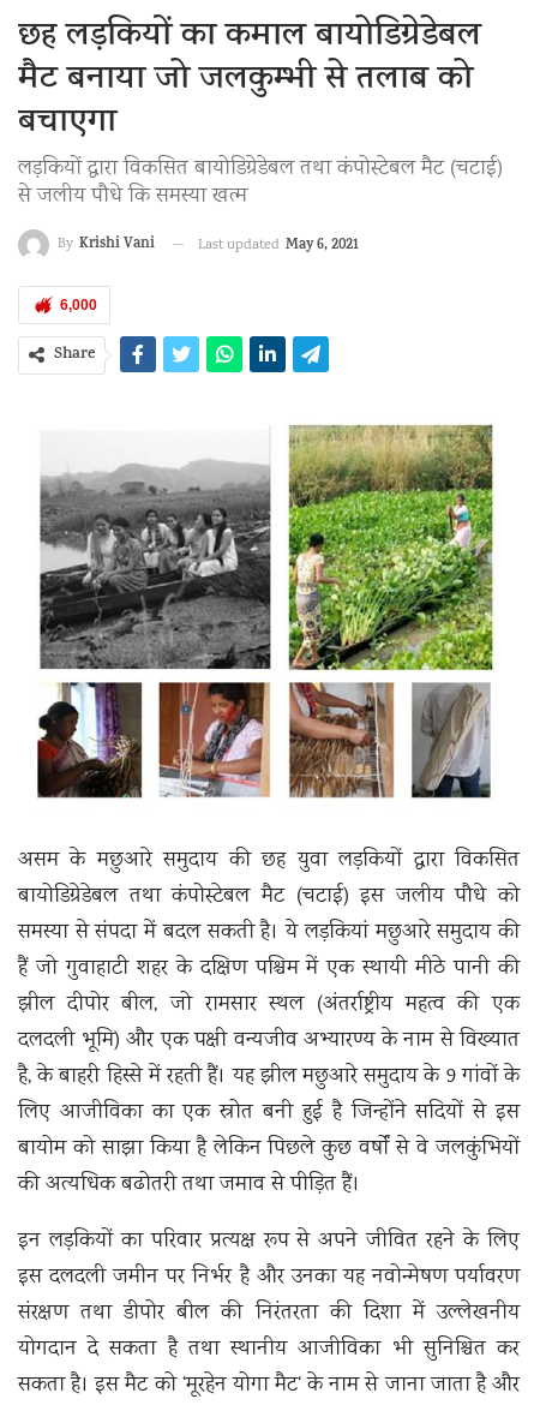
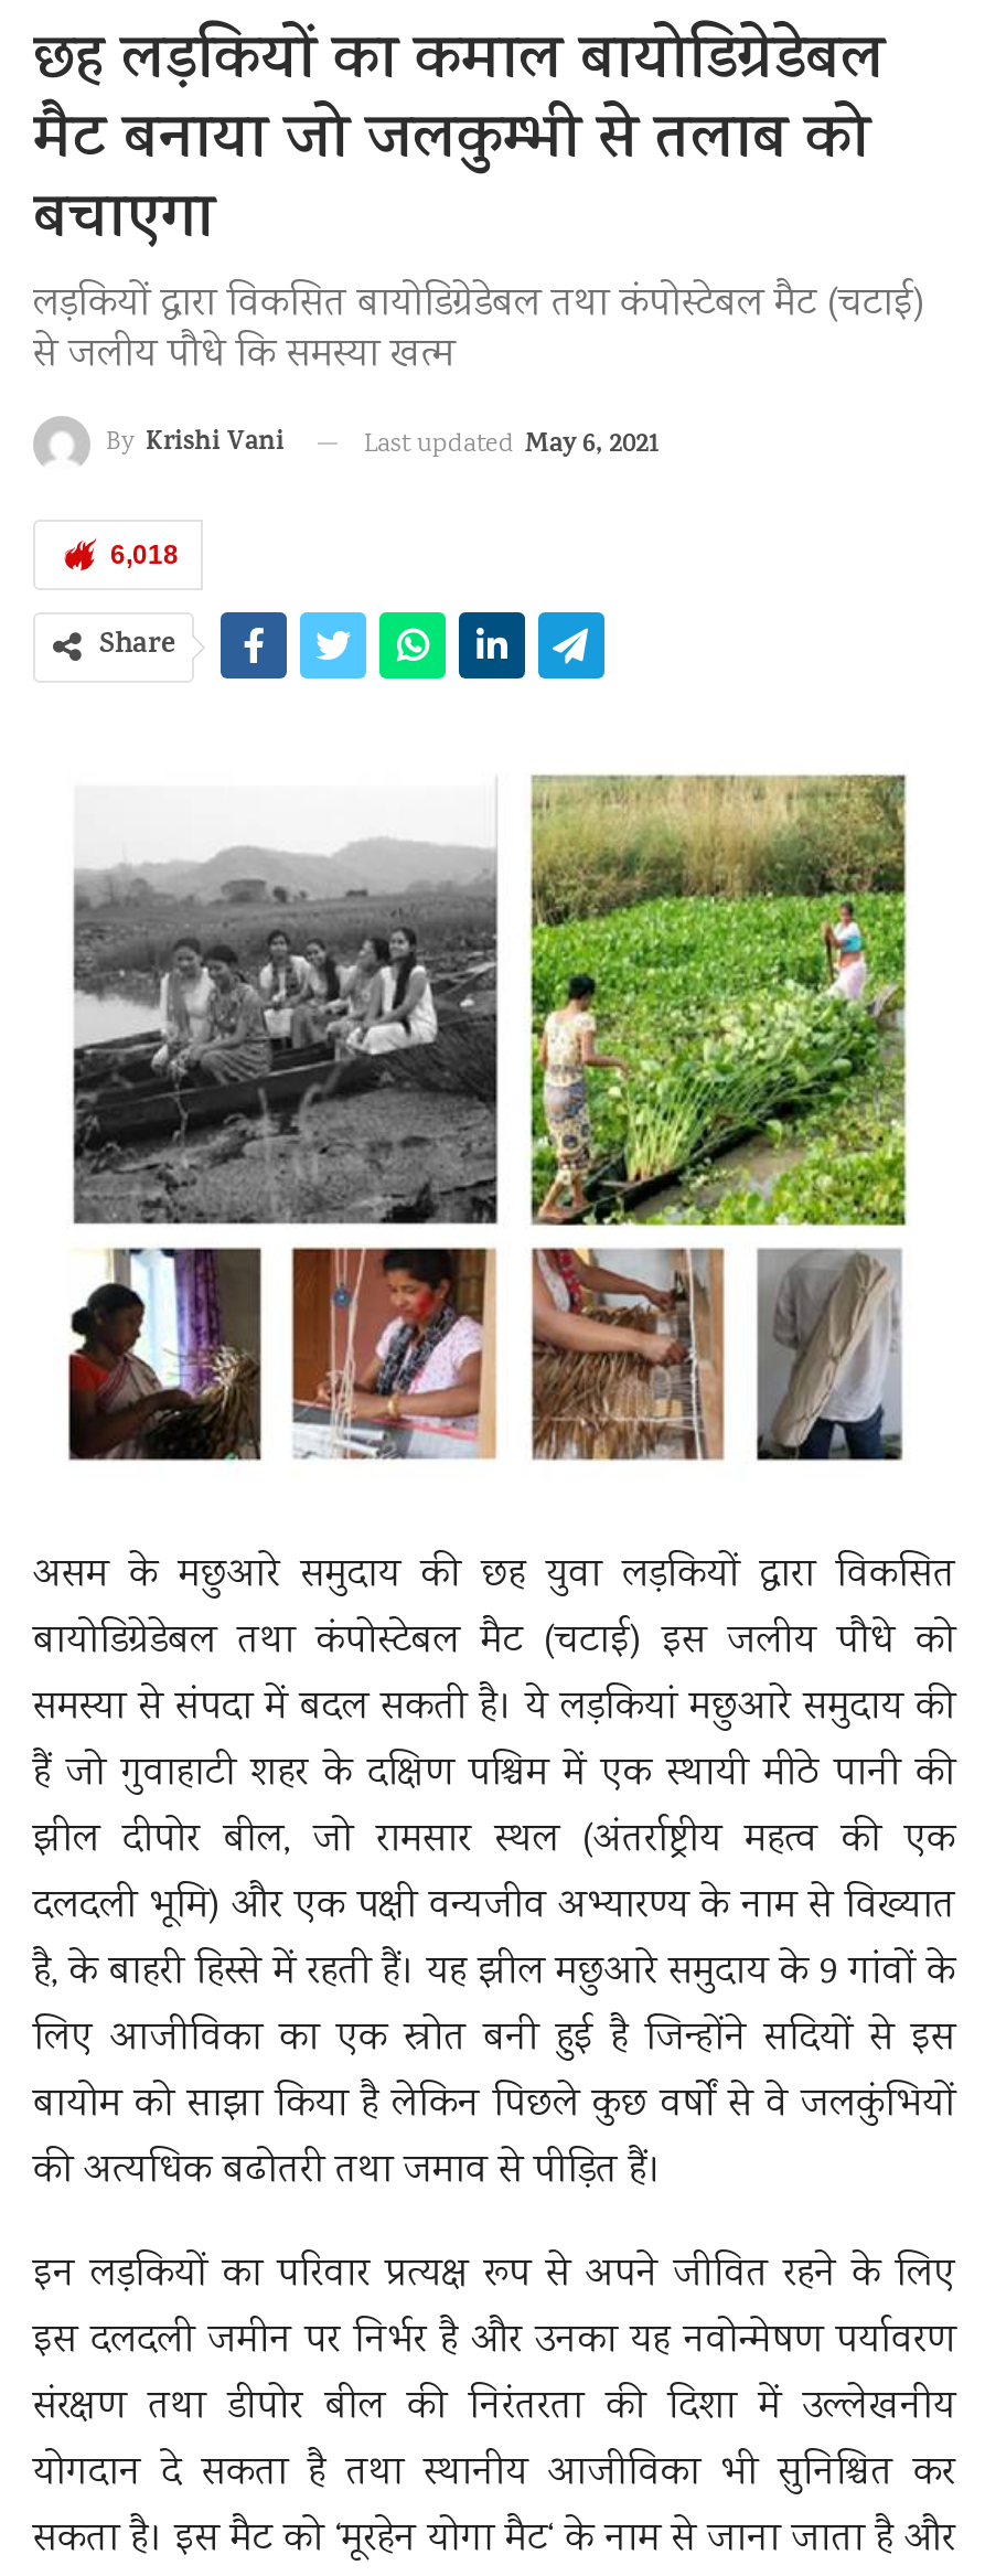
- 6,000
+ 6,018
